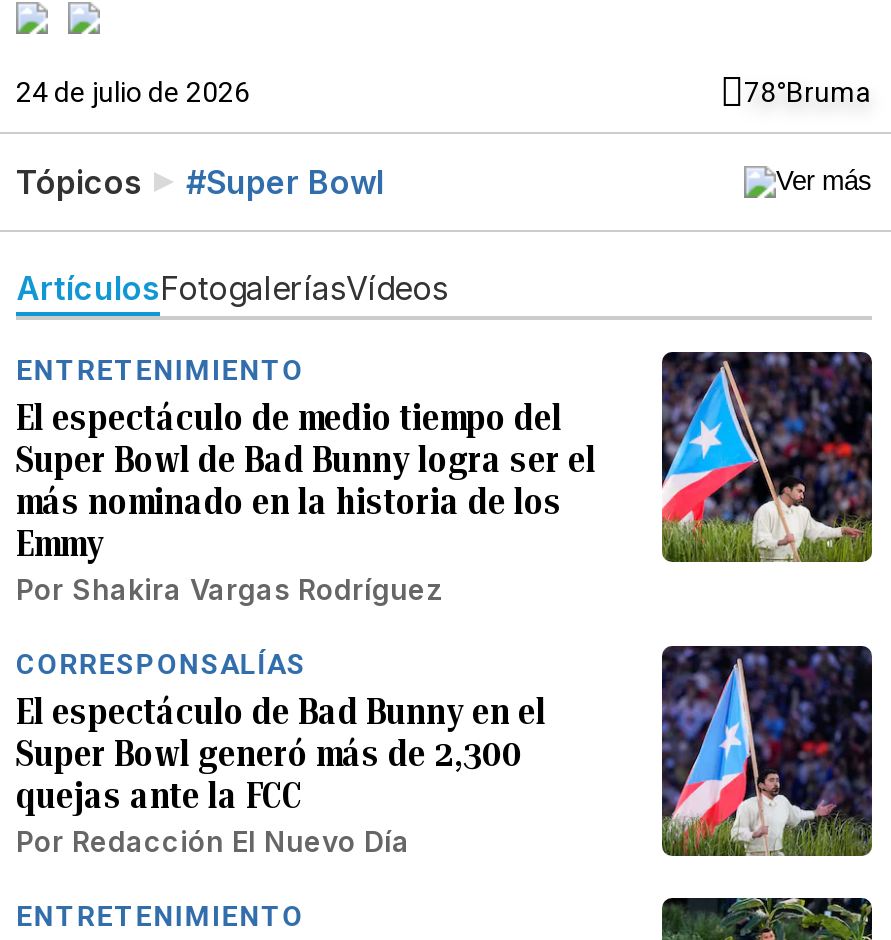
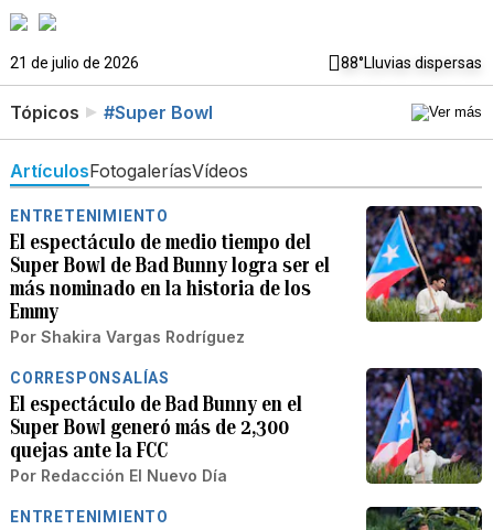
- 24 de julio de 2026
- 78°Bruma
+ 21 de julio de 2026
+ 88°Lluvias dispersas
